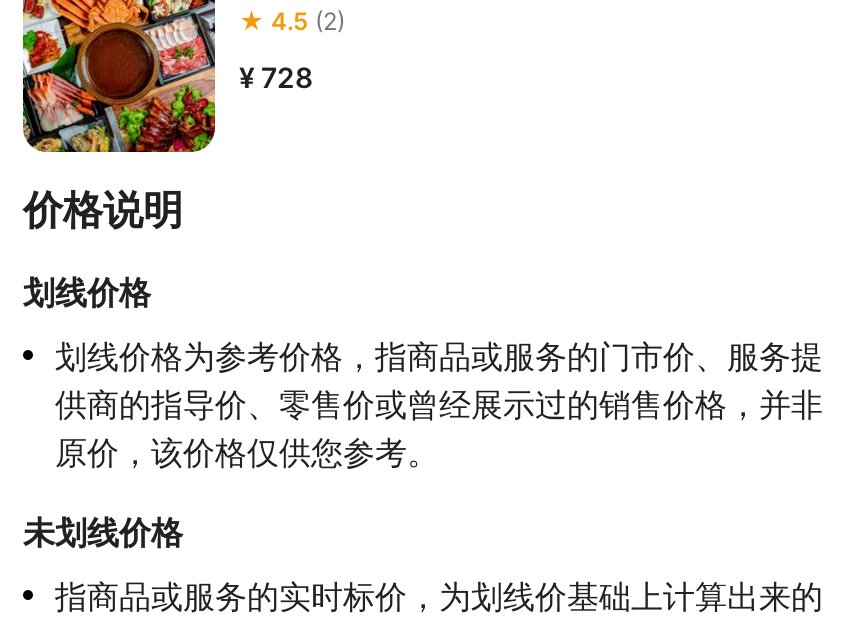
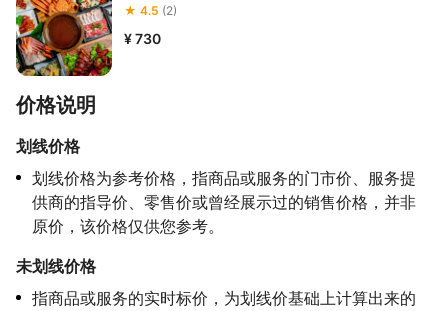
- ¥ 728
+ ¥ 730
